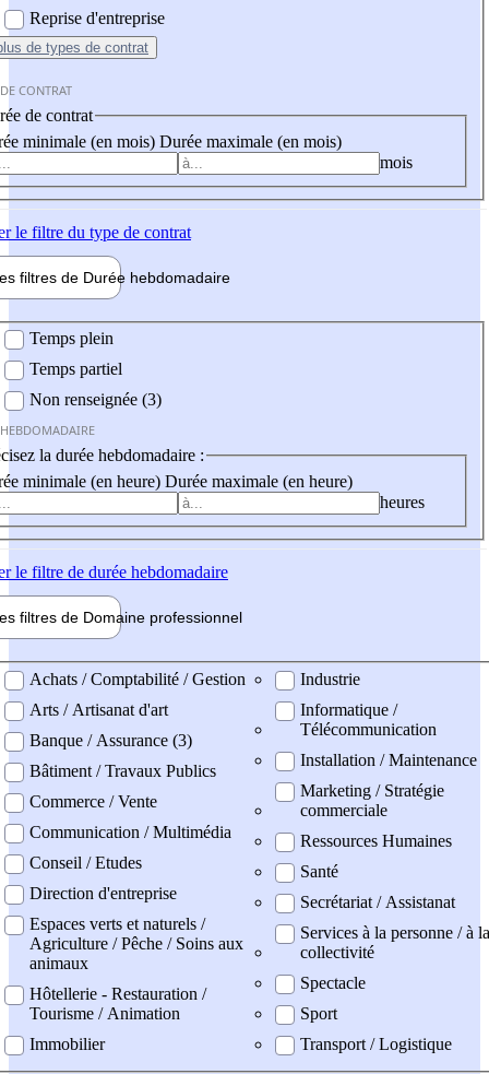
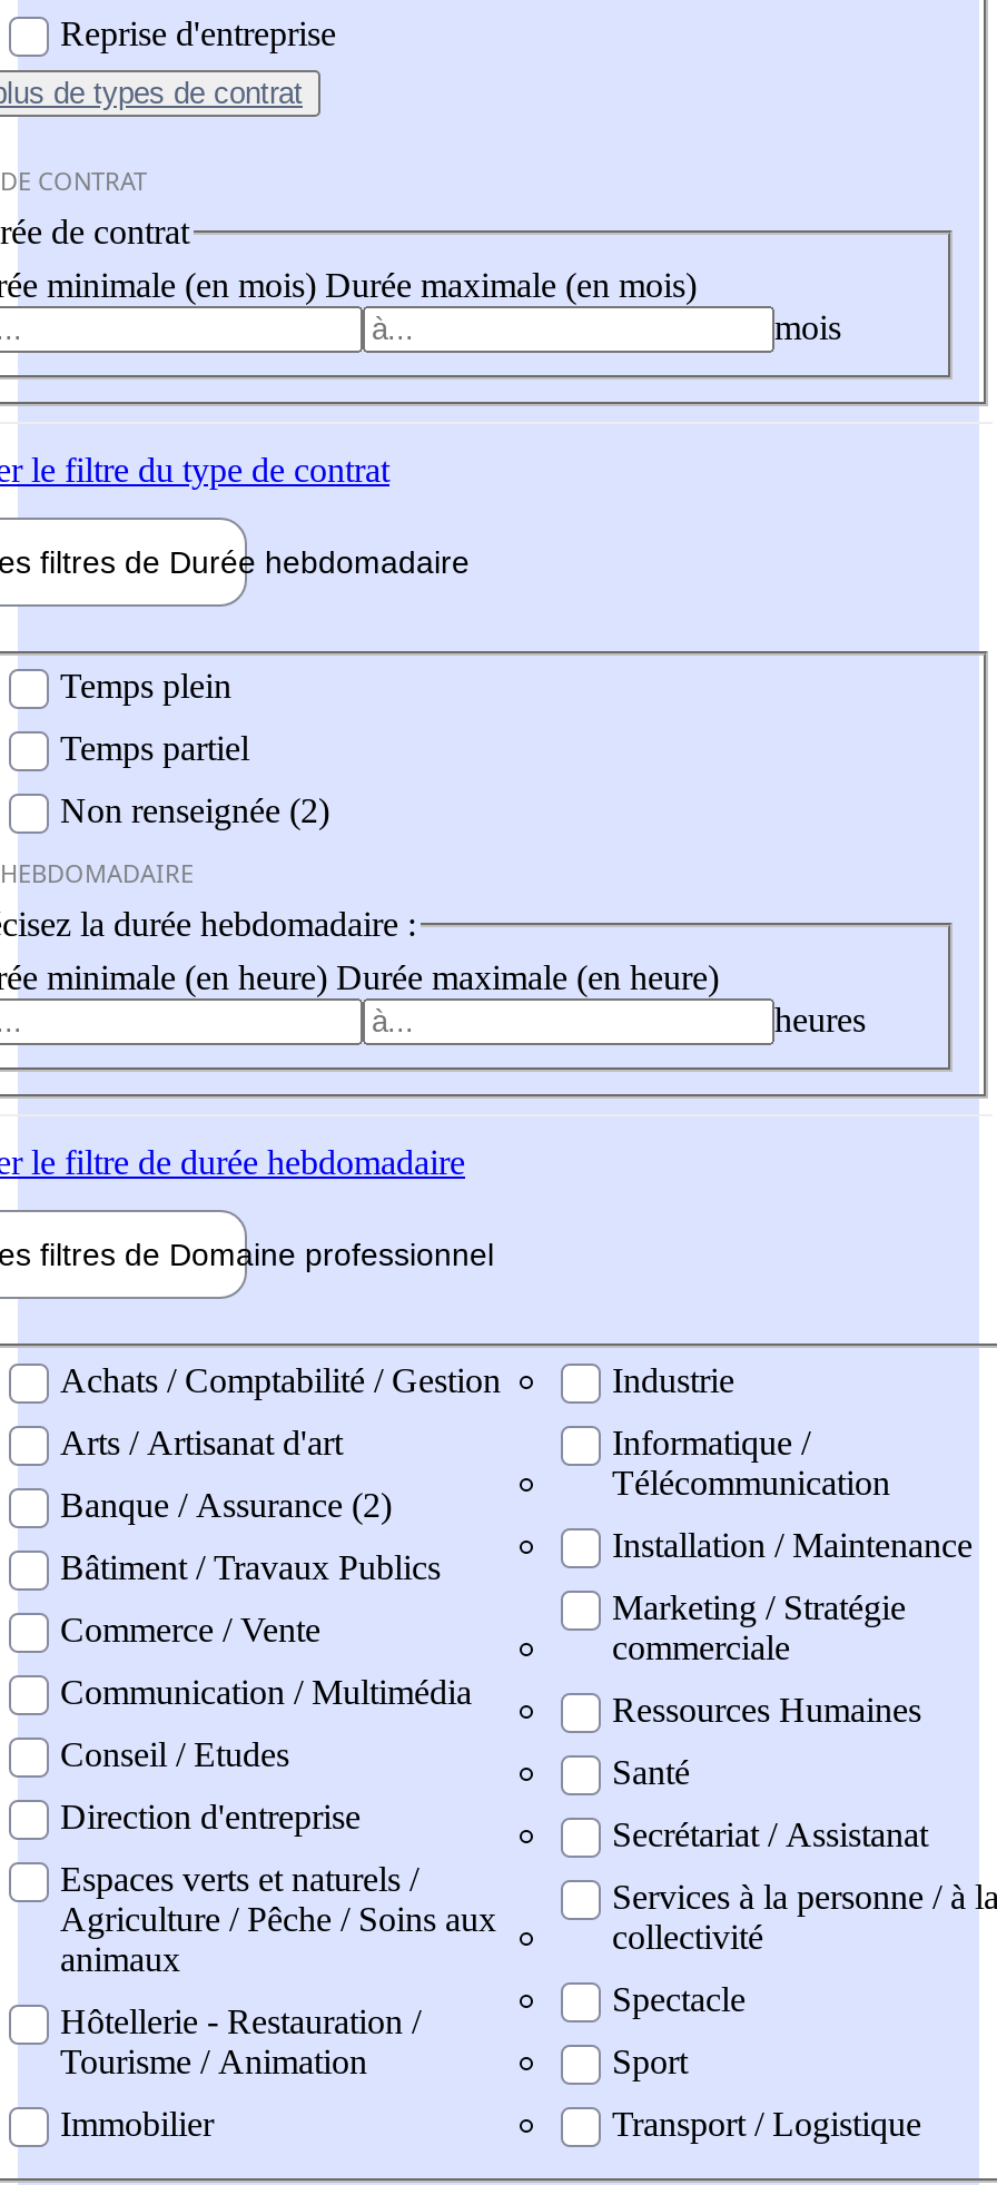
- Non renseignée (3)
+ Non renseignée (2)

- Banque / Assurance (3)
+ Banque / Assurance (2)
